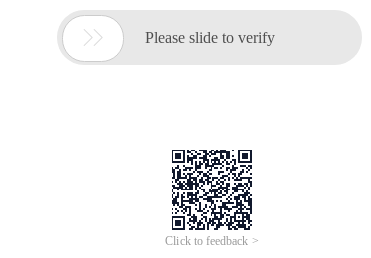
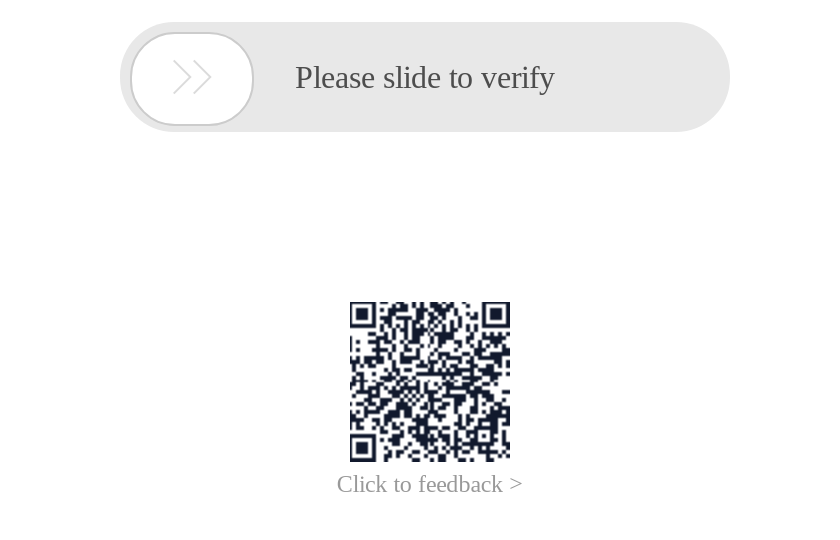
- [image]
+ [image]
